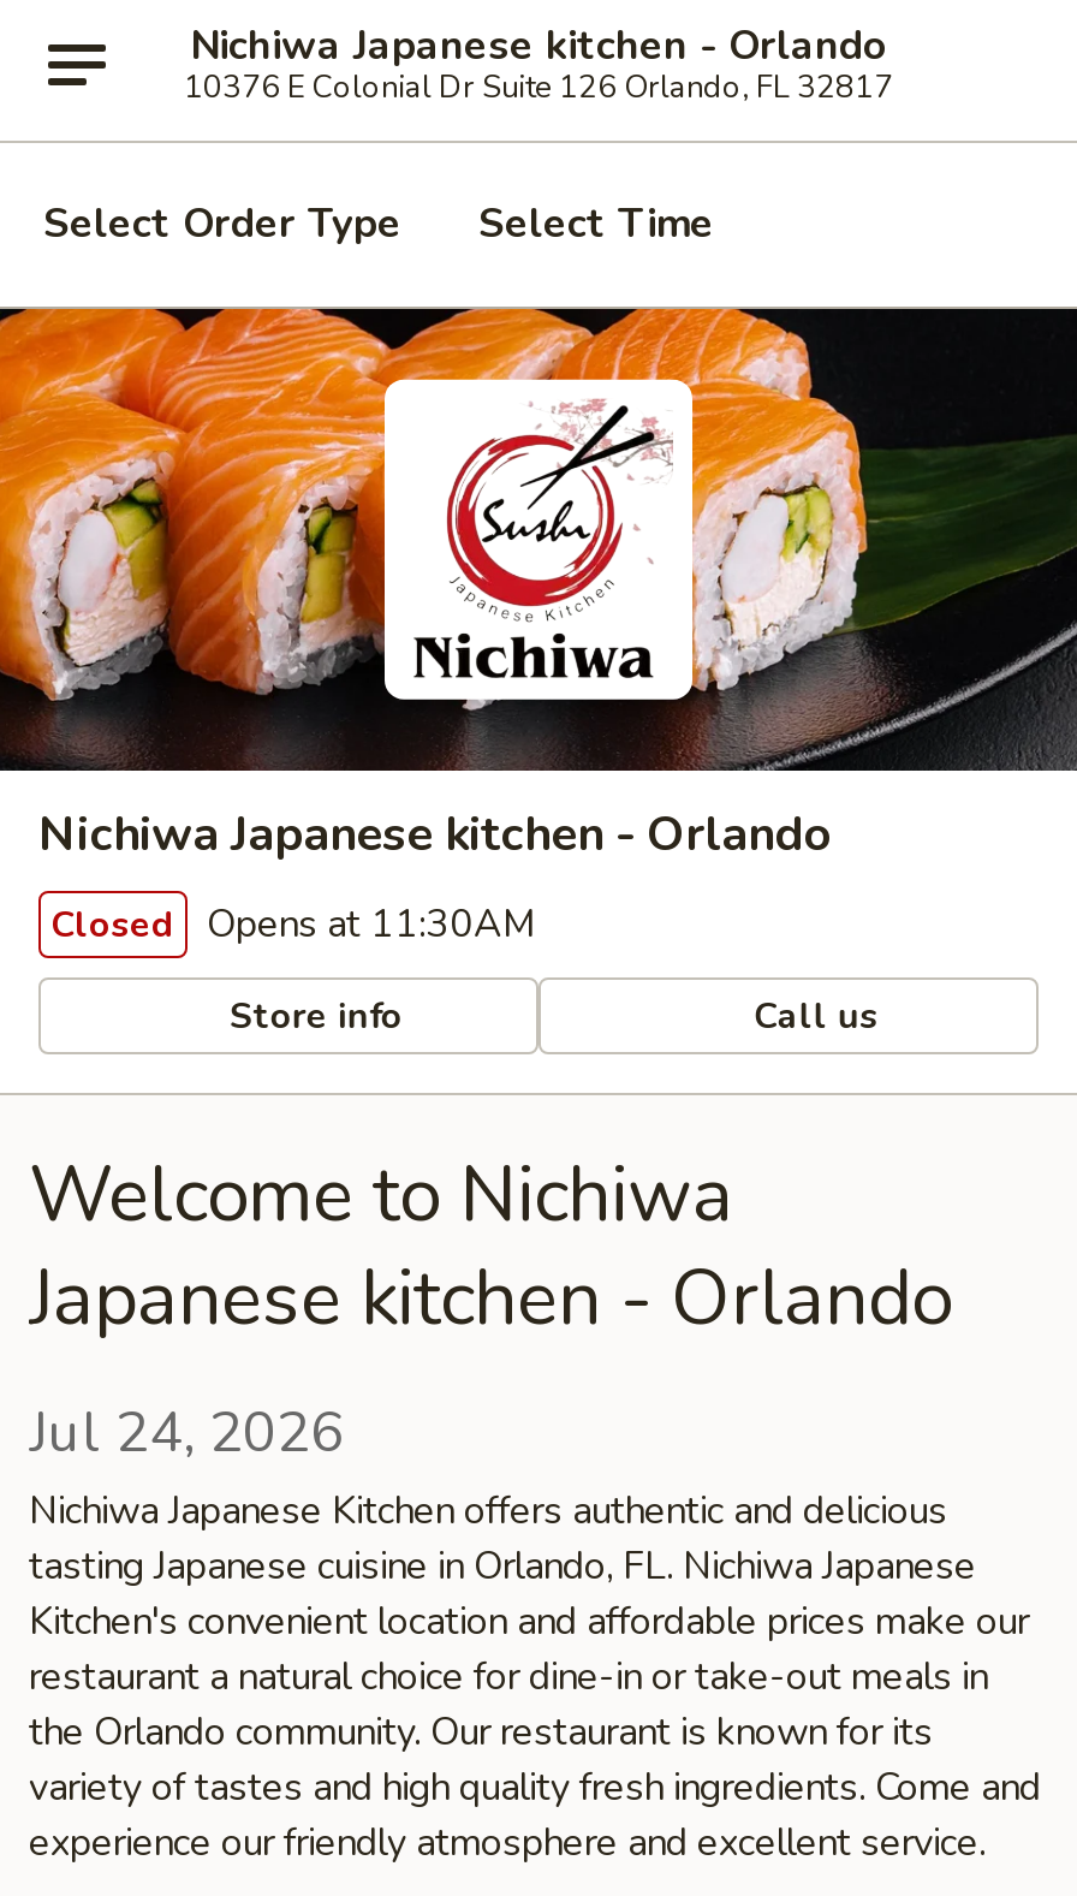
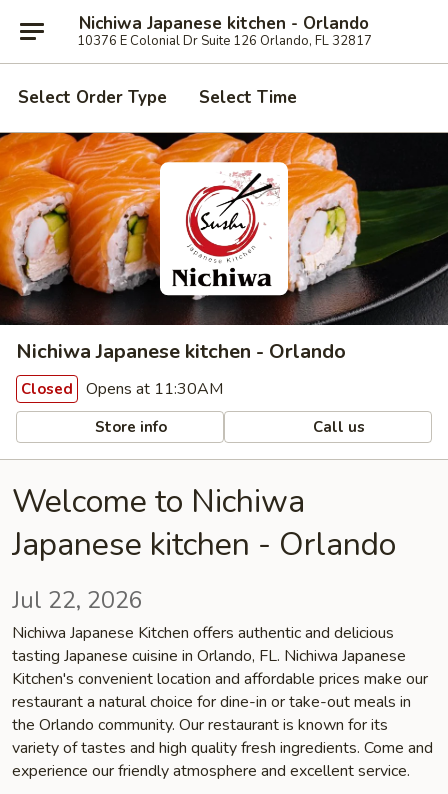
- Jul 24, 2026
+ Jul 22, 2026
